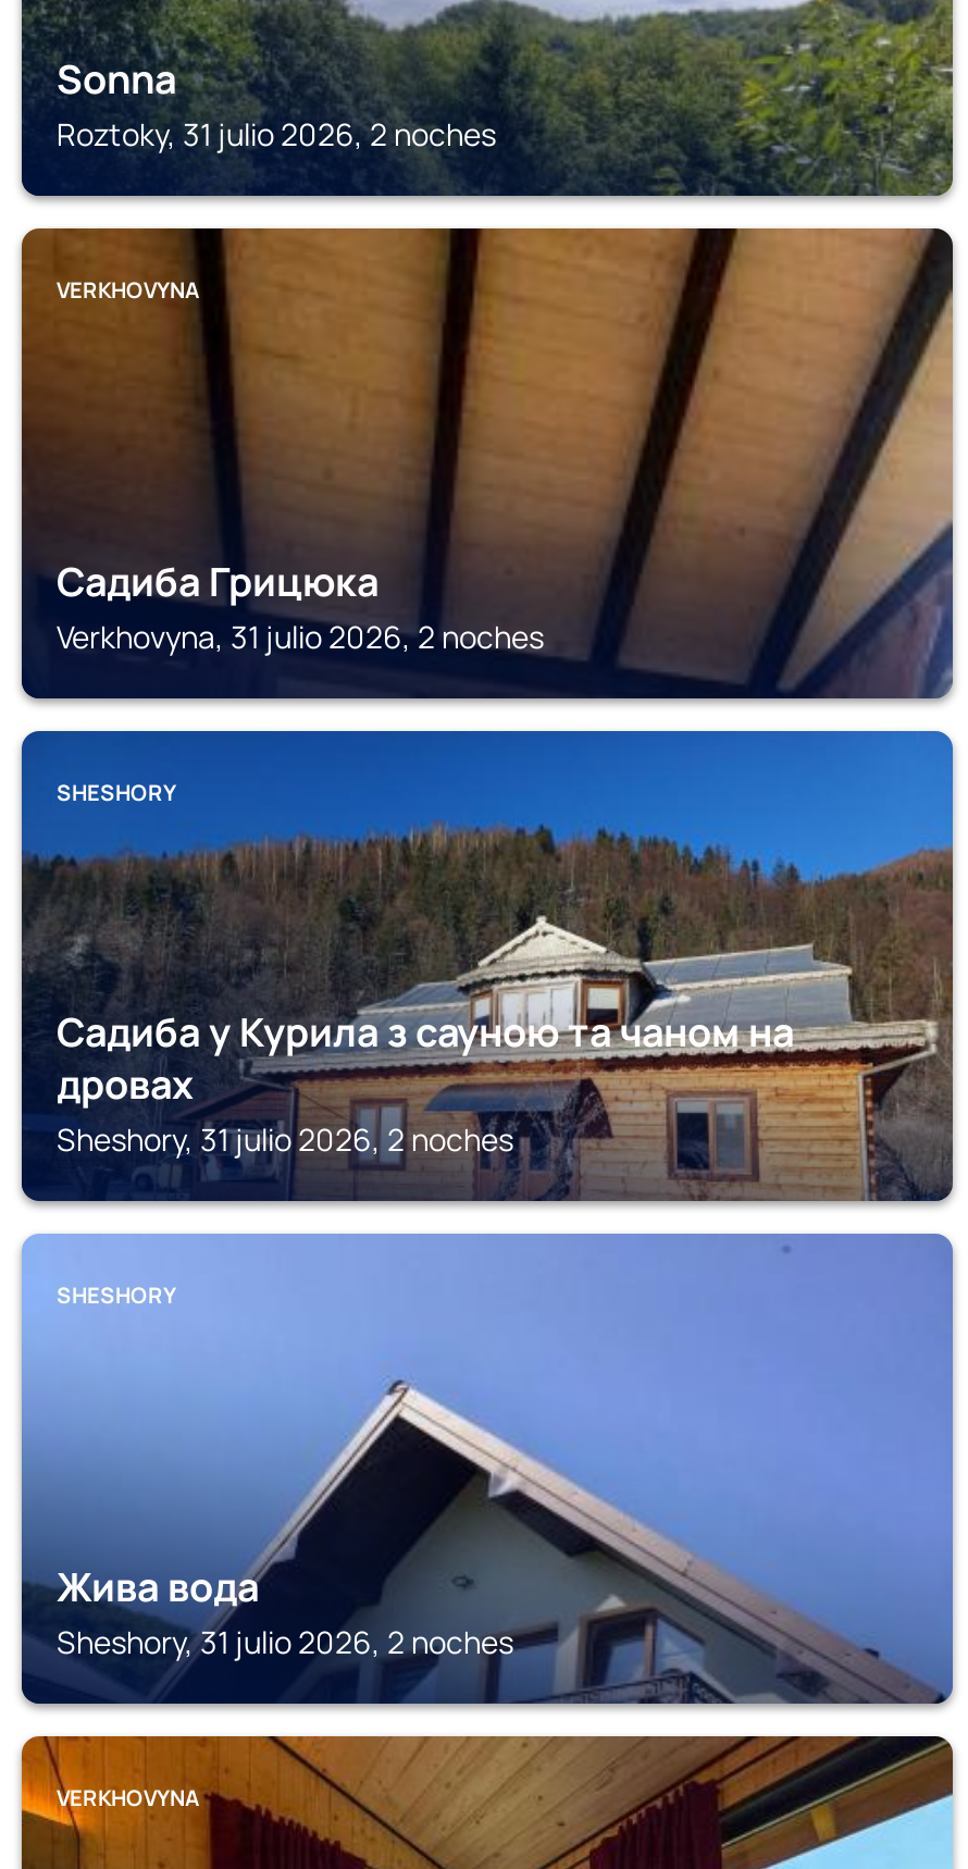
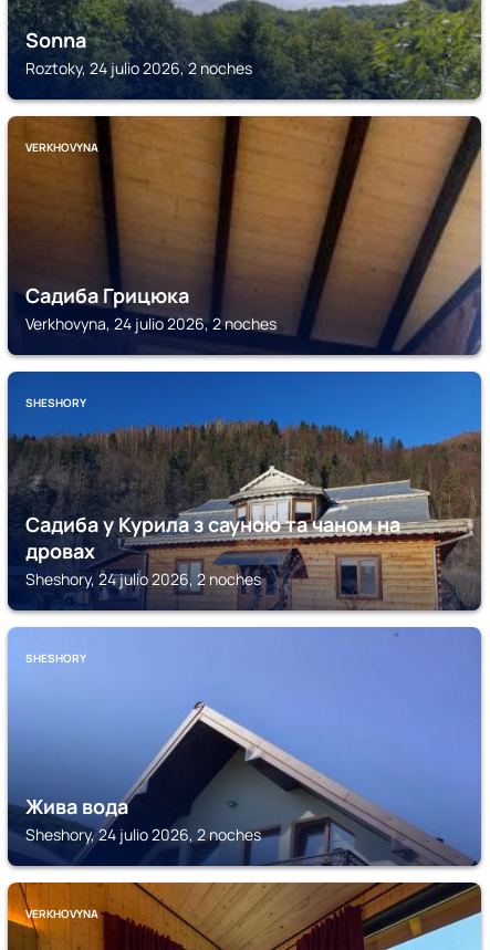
- Roztoky, 31 julio 2026, 2 noches
+ Roztoky, 24 julio 2026, 2 noches

- Verkhovyna, 31 julio 2026, 2 noches
+ Verkhovyna, 24 julio 2026, 2 noches

- Sheshory, 31 julio 2026, 2 noches
+ Sheshory, 24 julio 2026, 2 noches

- Sheshory, 31 julio 2026, 2 noches
+ Sheshory, 24 julio 2026, 2 noches
